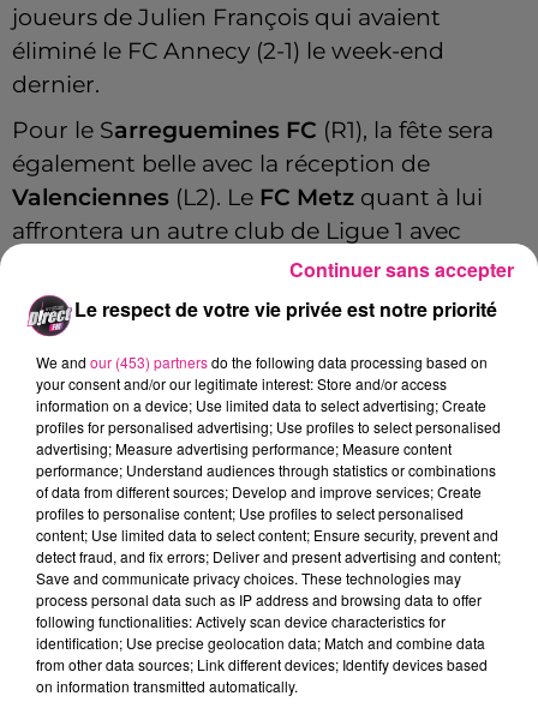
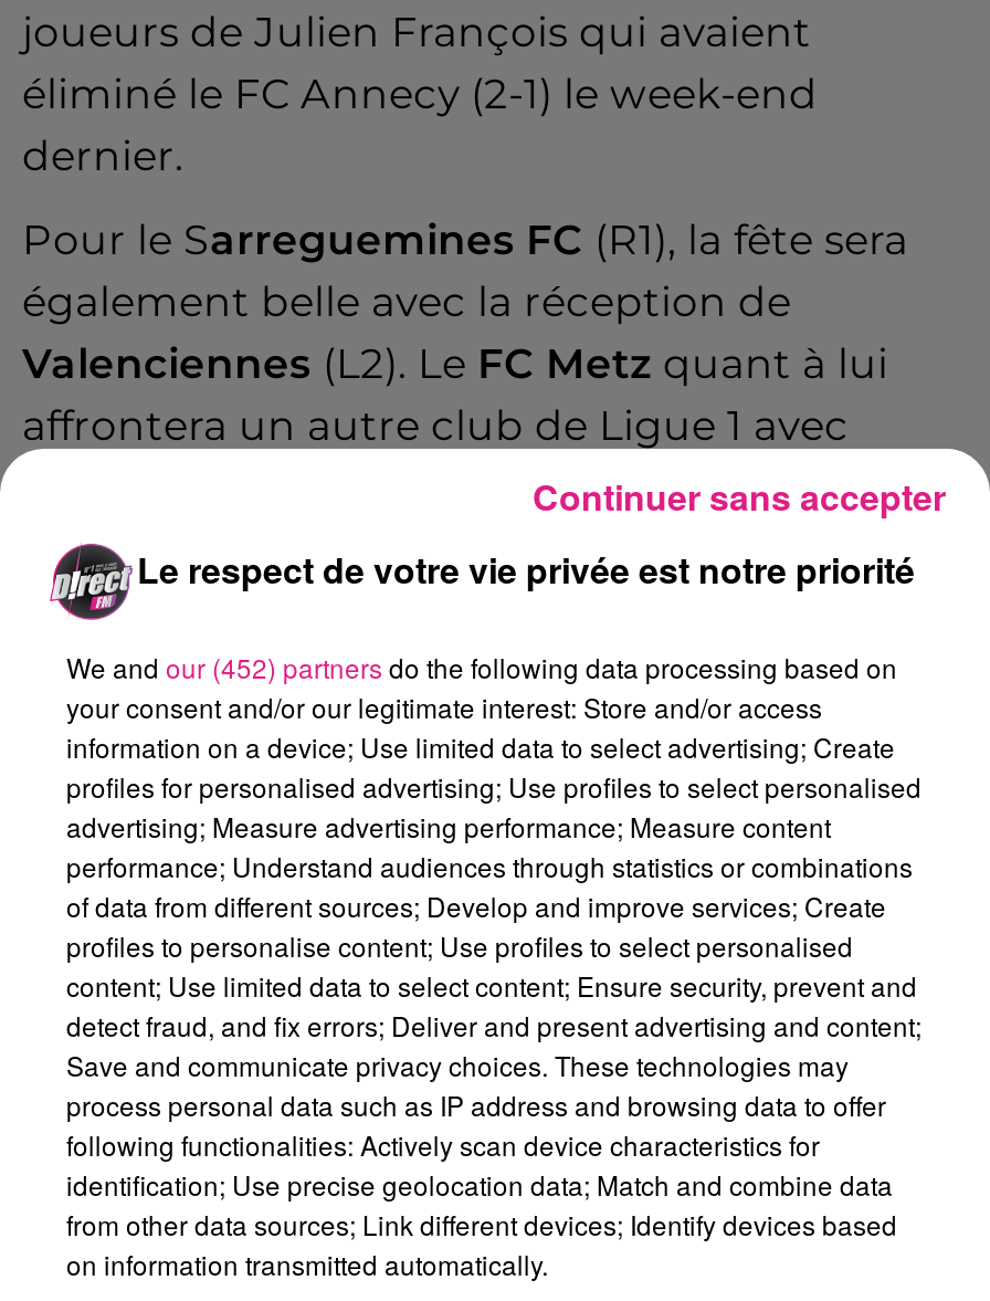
- We and our (453) partners do the following data processing based on
+ We and our (452) partners do the following data processing based on
